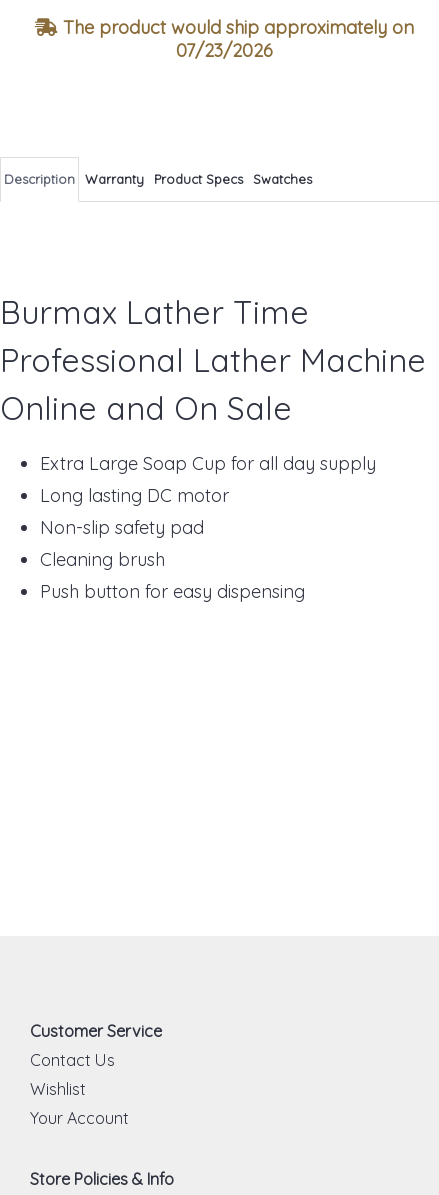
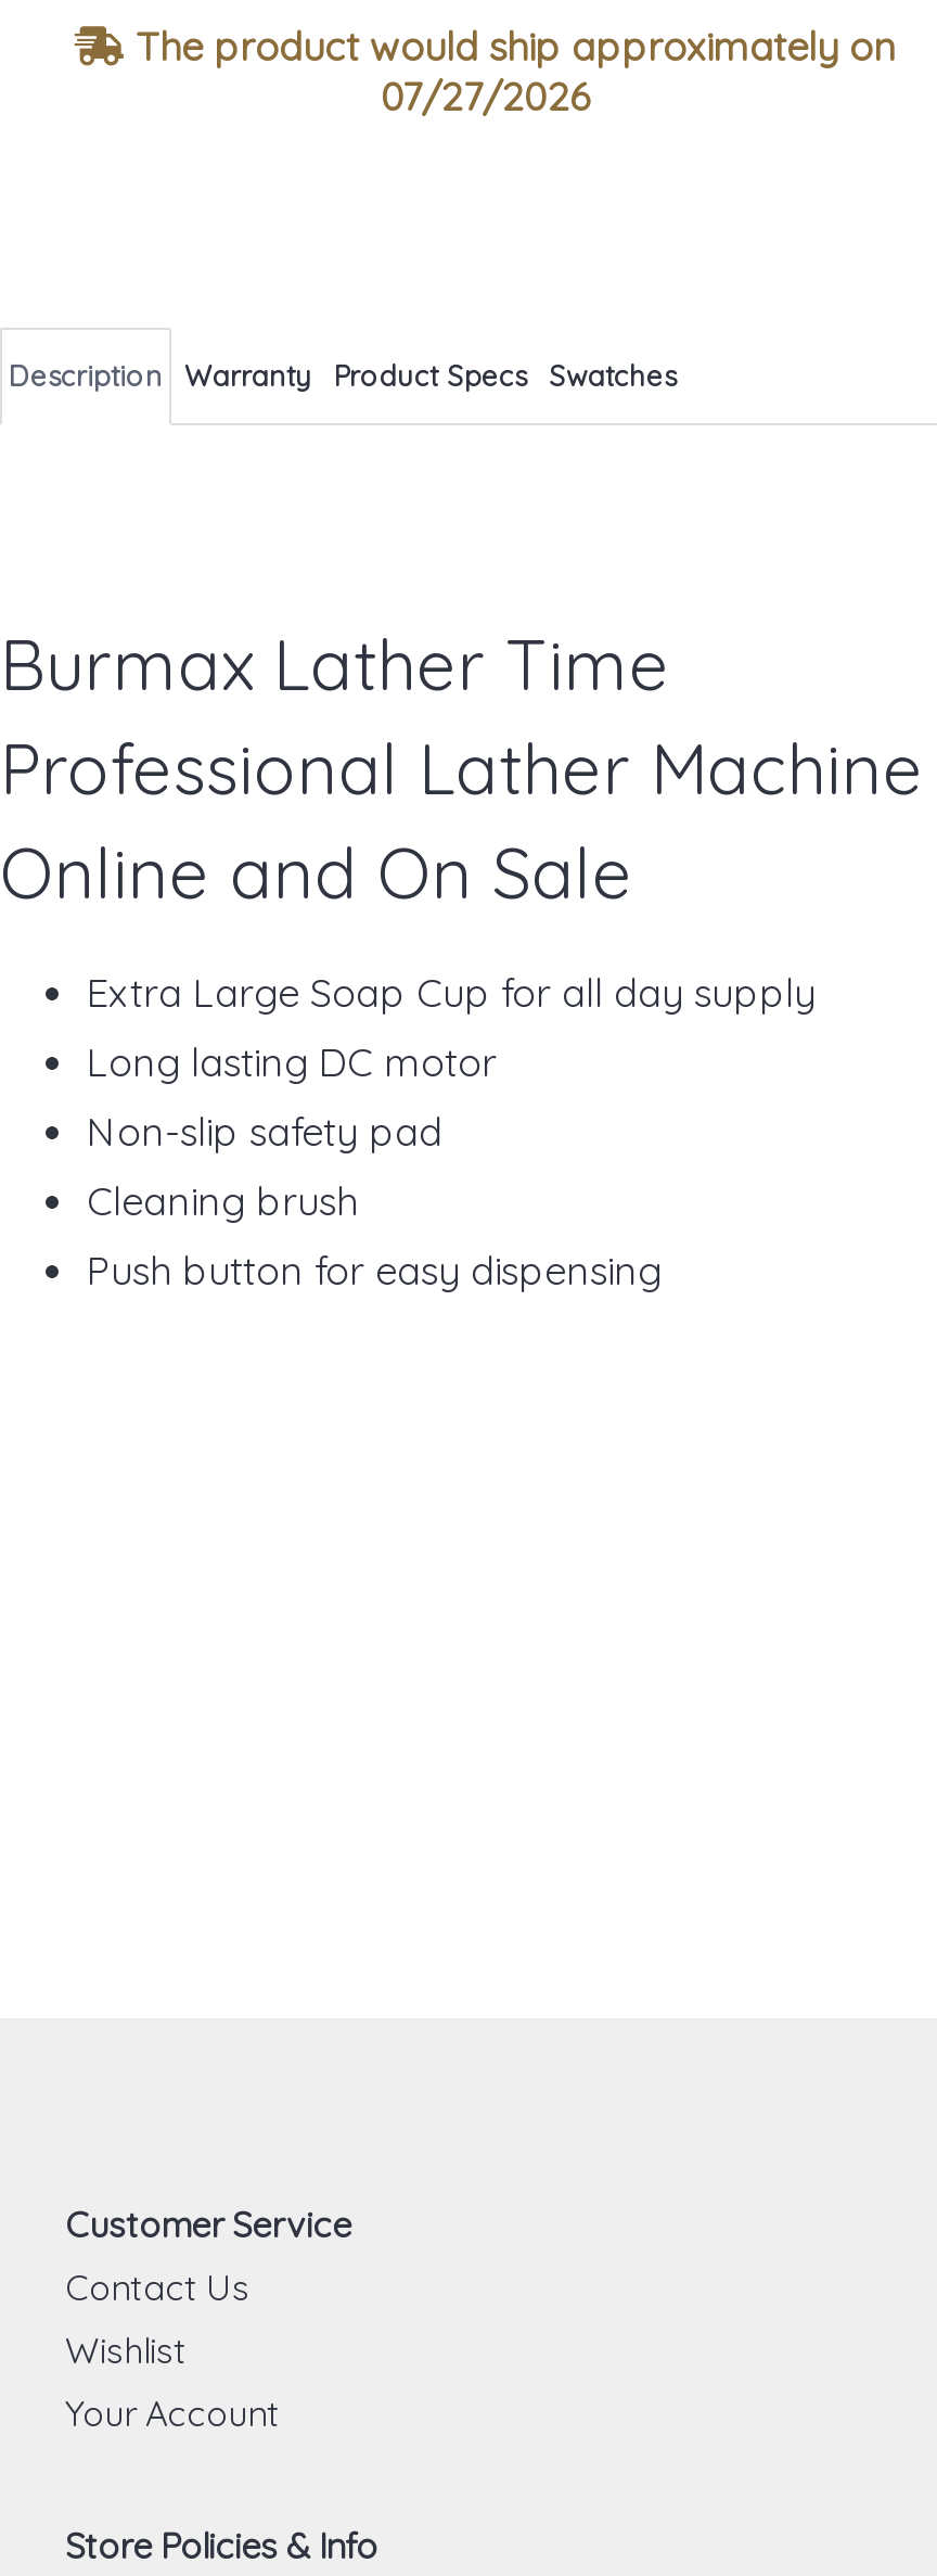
- 07/23/2026
+ 07/27/2026
